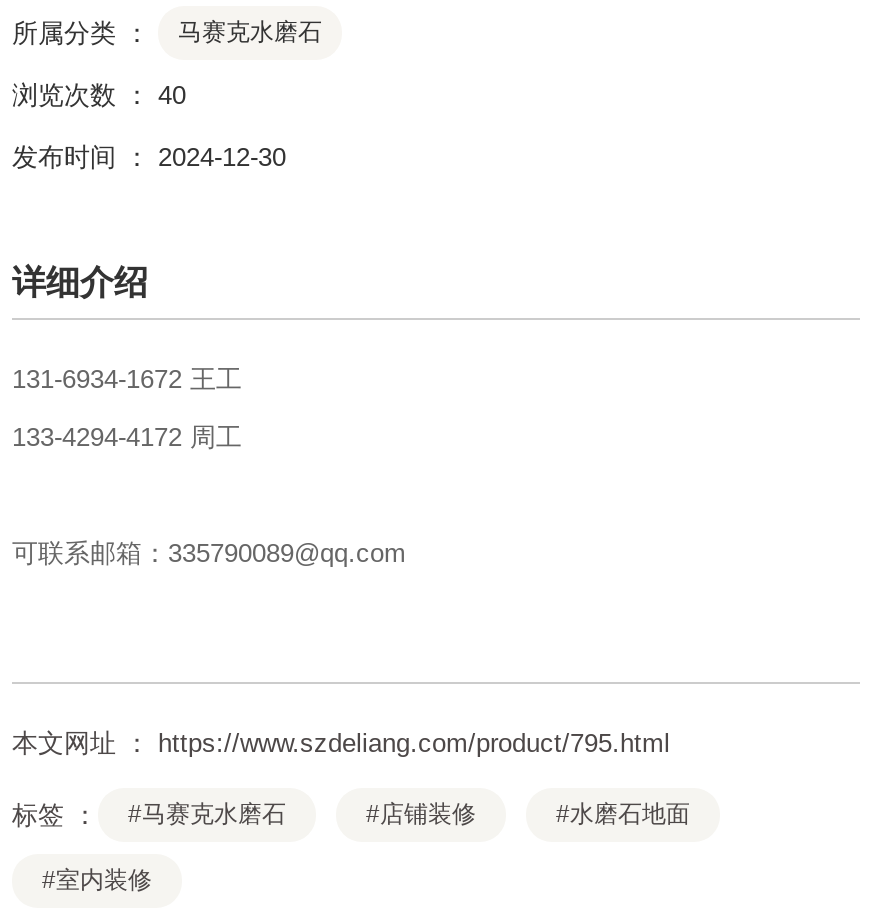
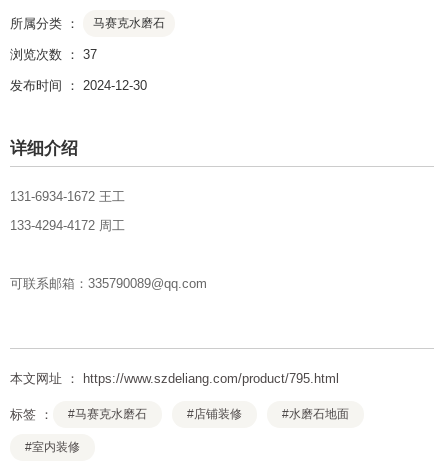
- 浏览次数 ：40
+ 浏览次数 ：37
